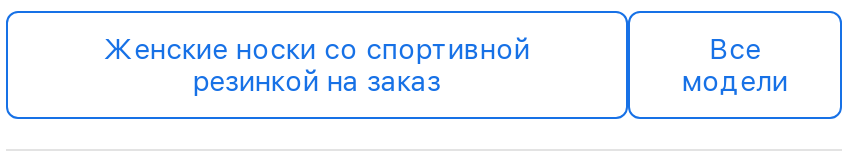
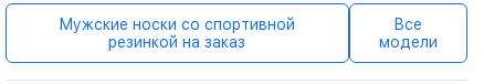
- Женские носки со спортивной
+ Мужские носки со спортивной
